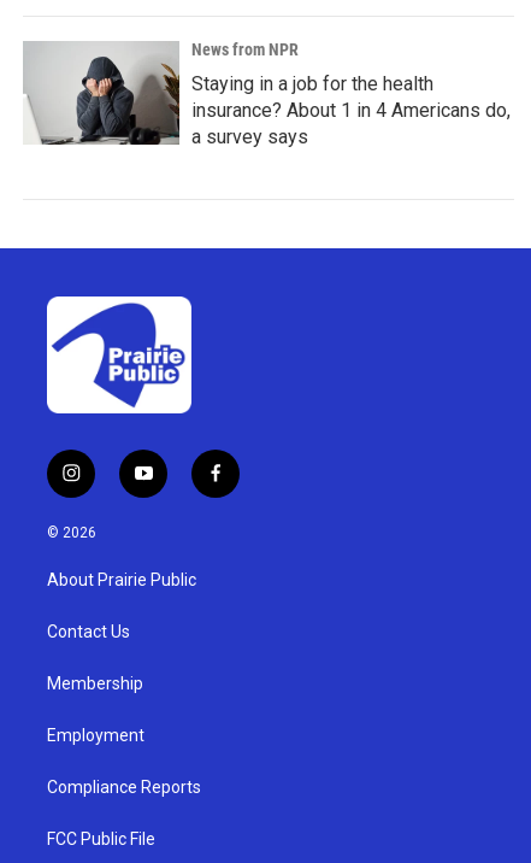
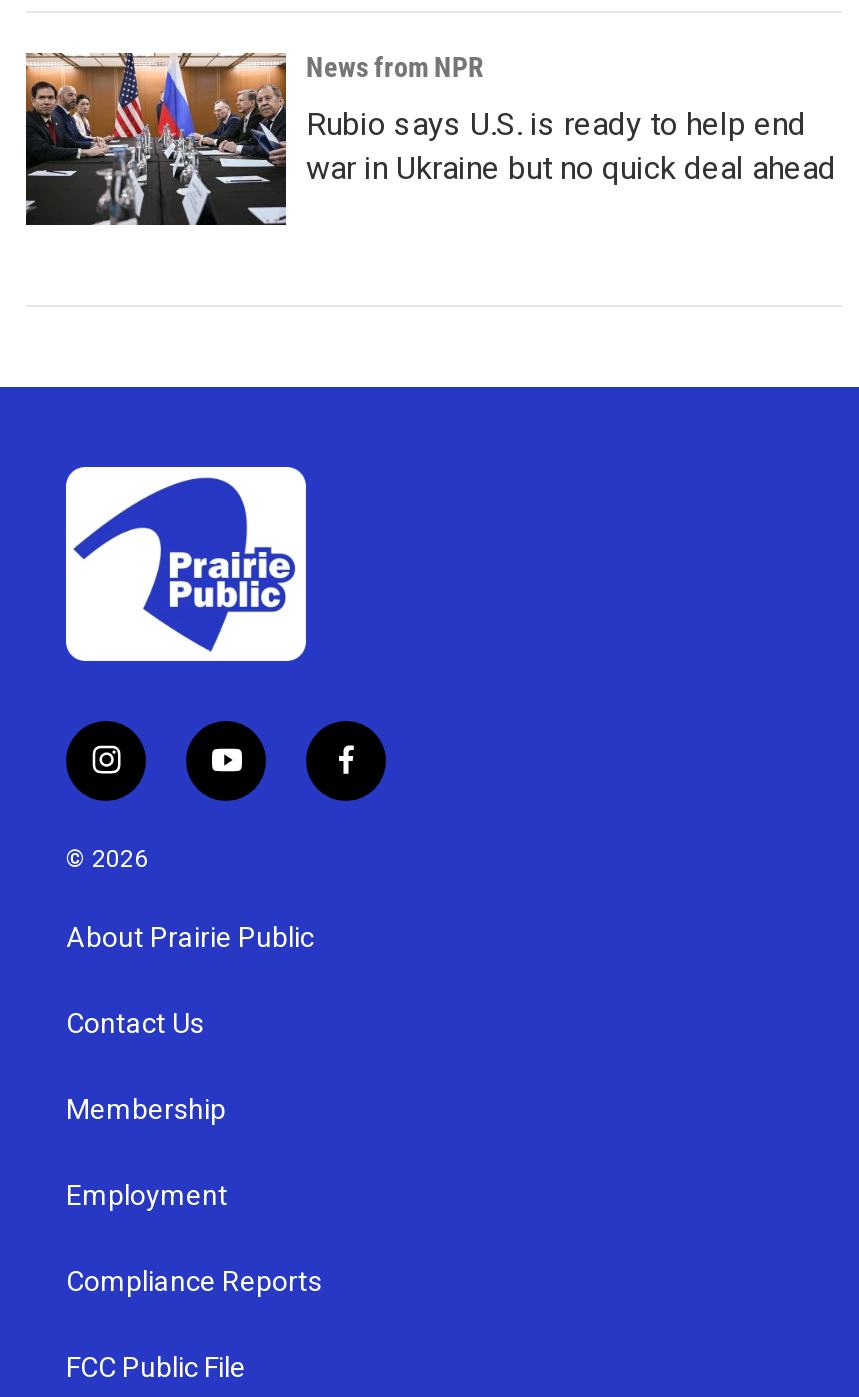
- [image]
- Staying in a job for the health
- insurance? About 1 in 4 Americans do,
- a survey says
+ [image]
+ Rubio says U.S. is ready to help end
+ war in Ukraine but no quick deal ahead
